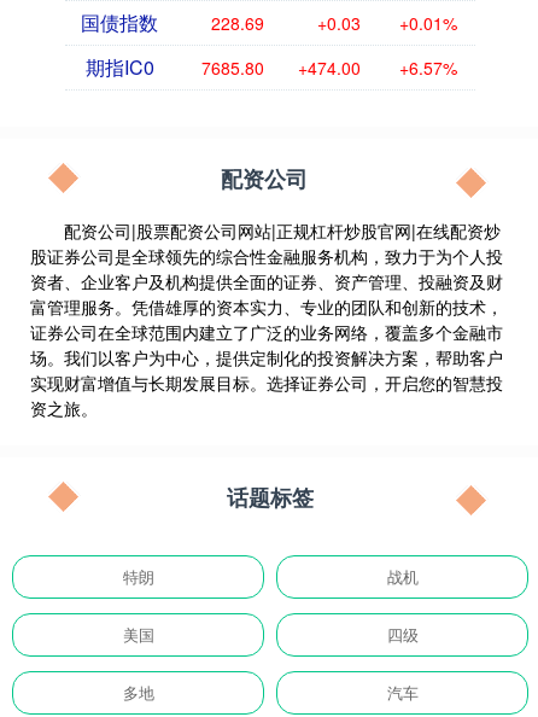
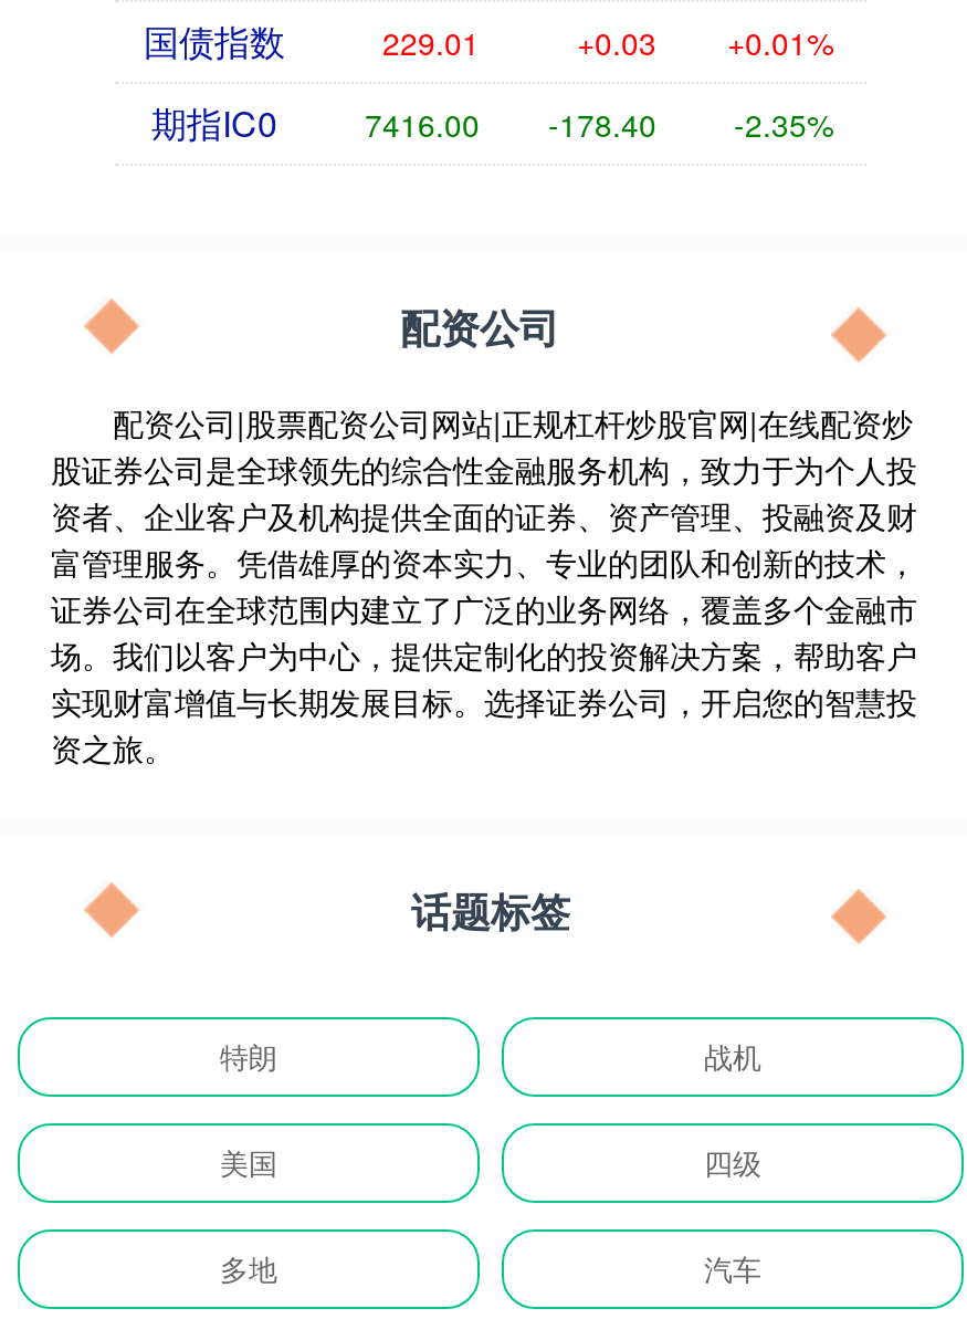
- 228.69
+ 229.01

- 7685.80
+ 7416.00

- +474.00
+ -178.40

- +6.57%
+ -2.35%
